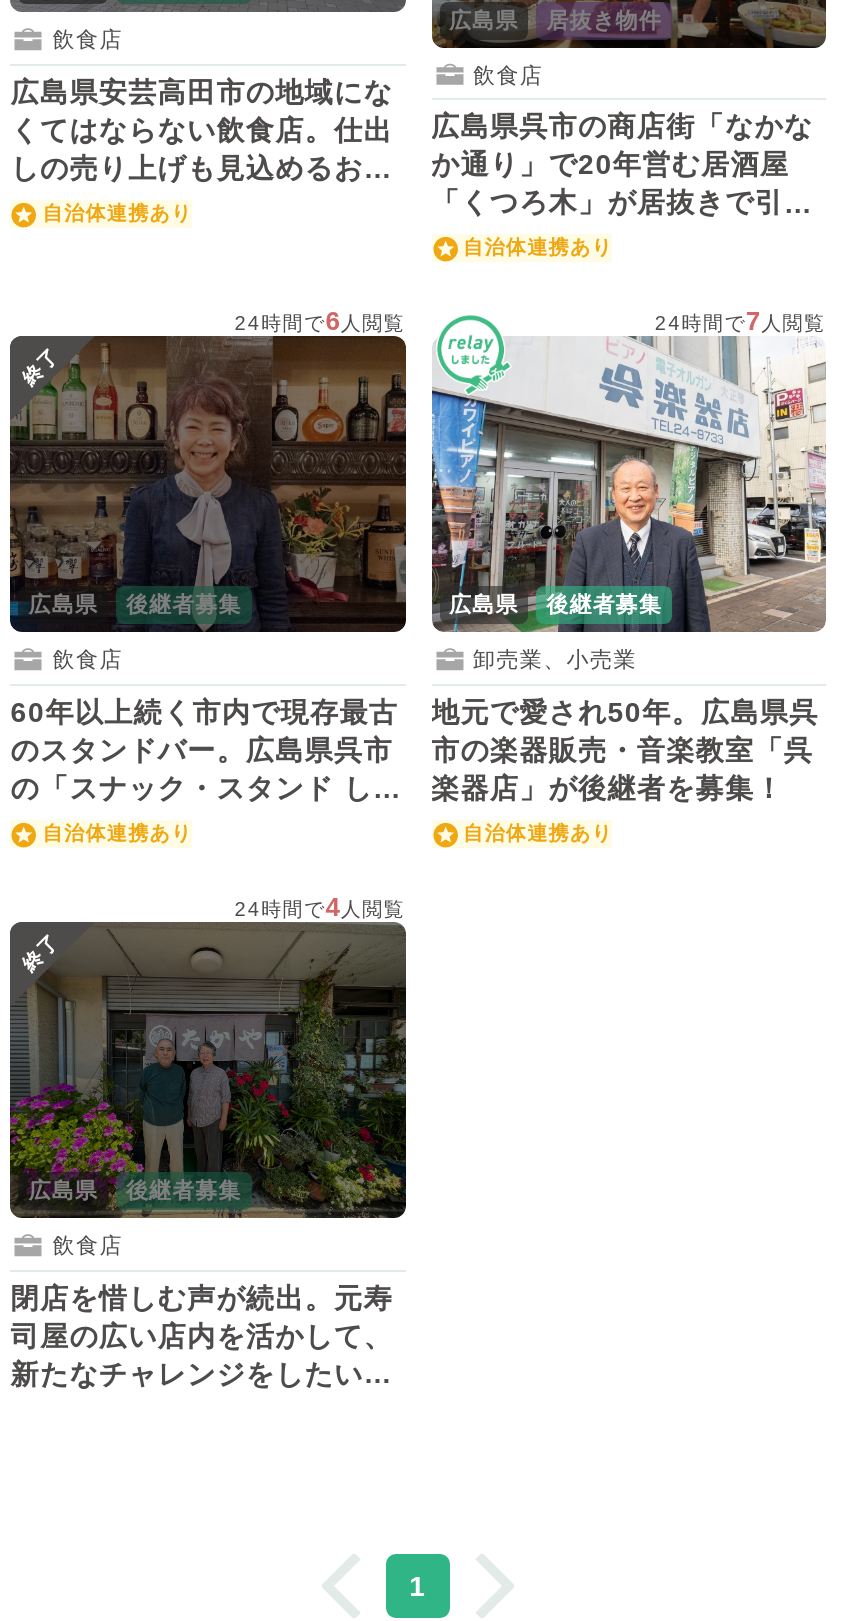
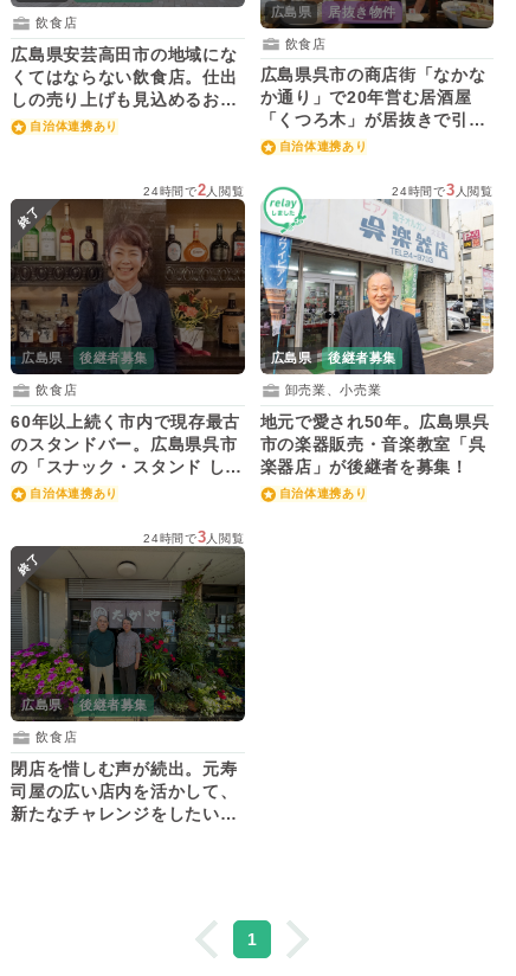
- 24時間で6人閲覧
+ 24時間で2人閲覧

- 24時間で7人閲覧
+ 24時間で3人閲覧

- 24時間で4人閲覧
+ 24時間で3人閲覧
